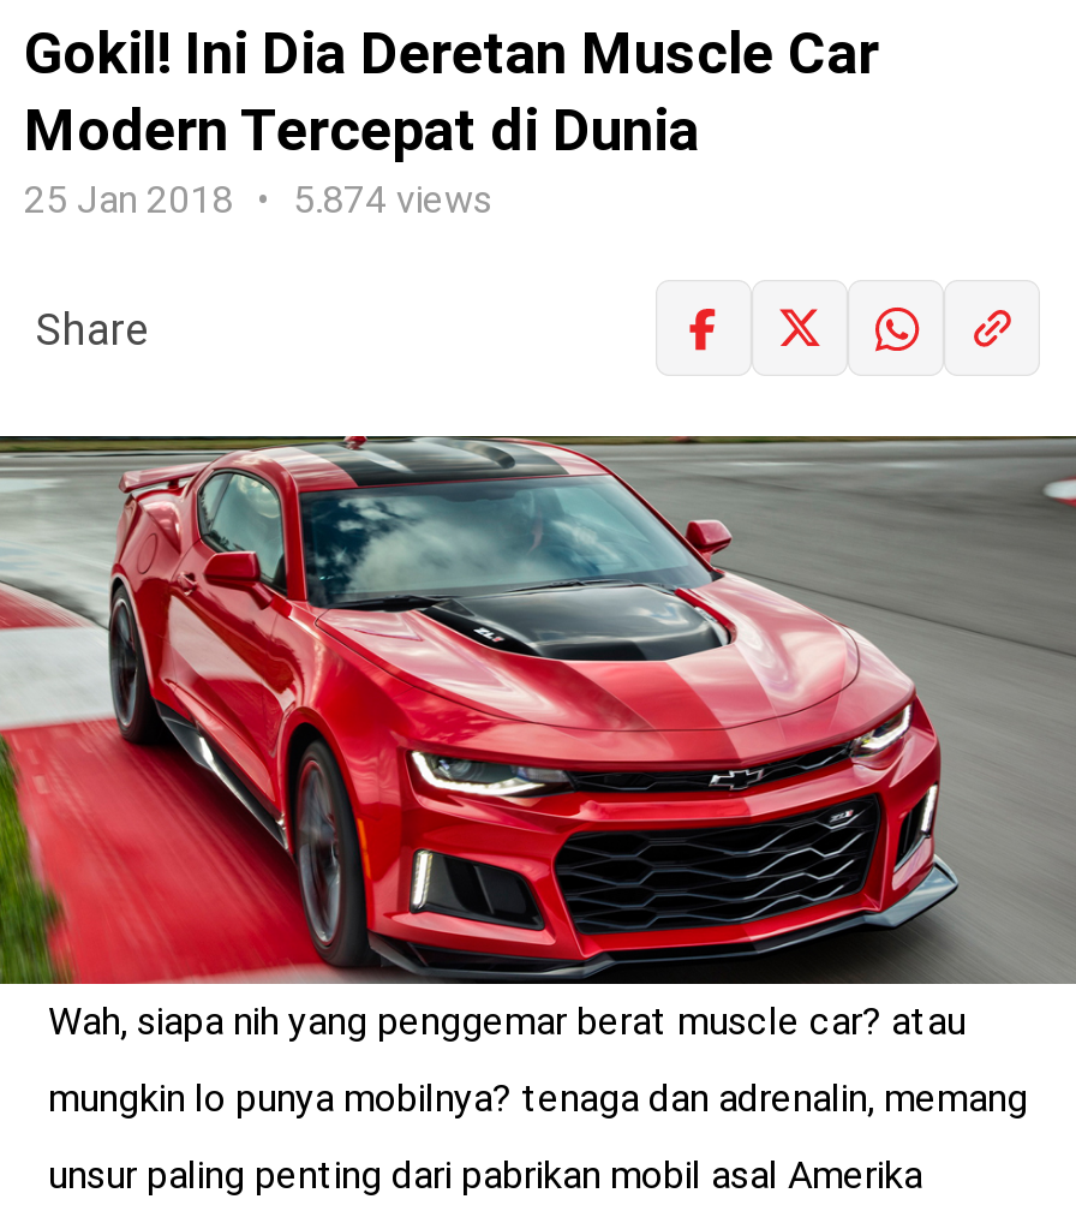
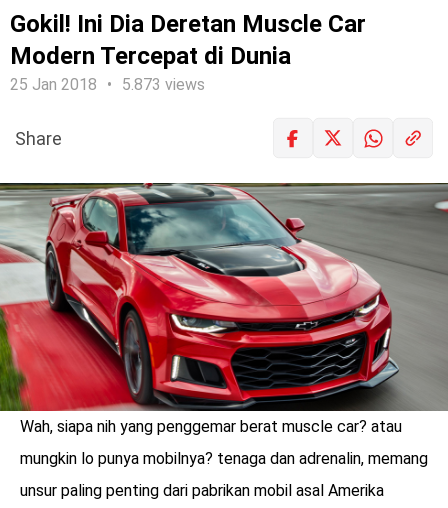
- 25 Jan 2018 5.874 views
+ 25 Jan 2018 5.873 views
